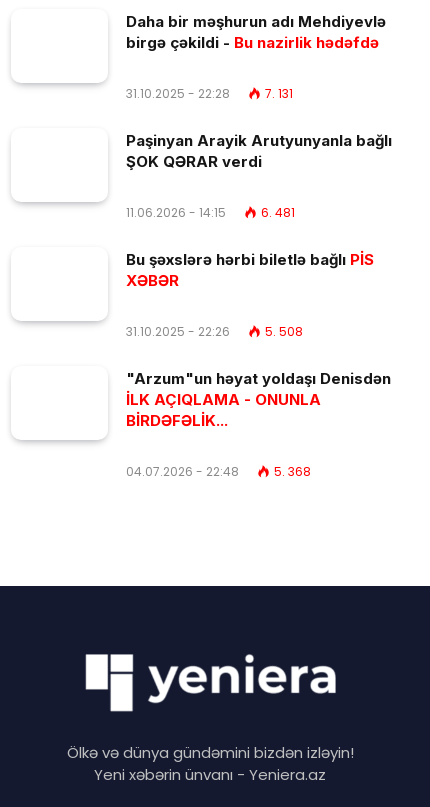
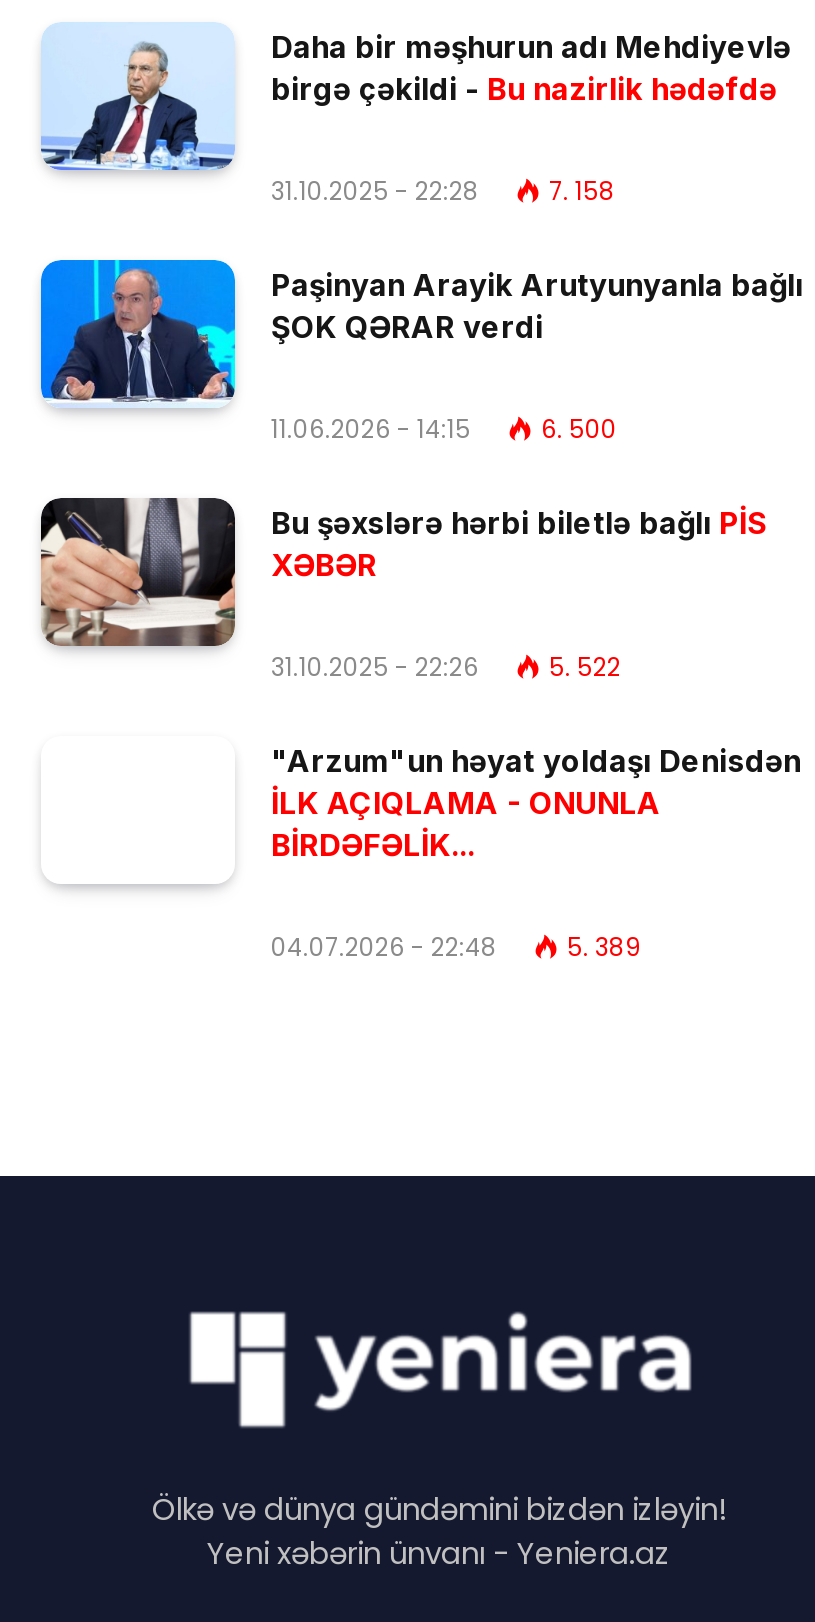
+ [image]

- 7. 131
+ 7. 158

+ [image]

- 6. 481
+ 6. 500

+ [image]

- 5. 508
+ 5. 522

- 5. 368
+ 5. 389
